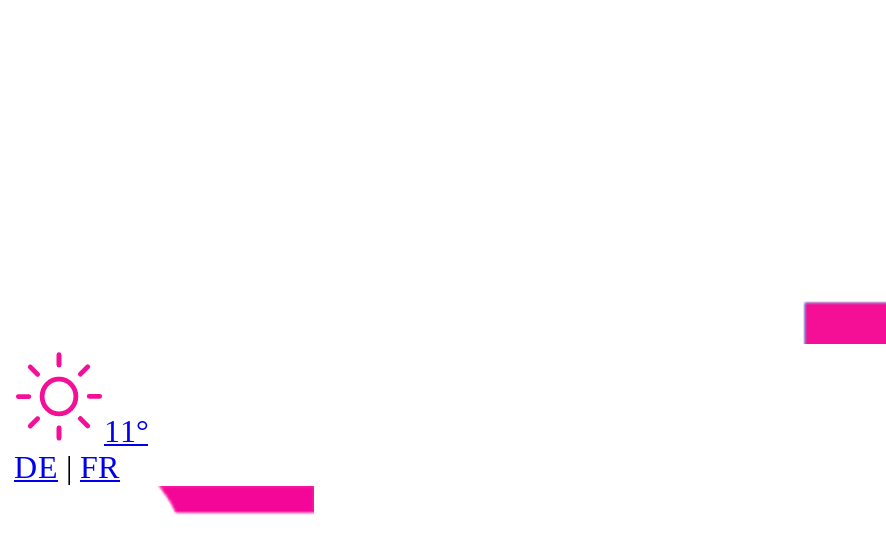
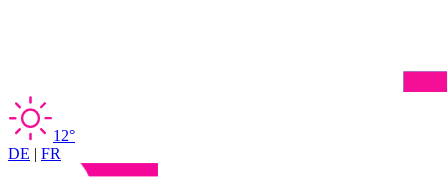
- 11°
+ 12°
